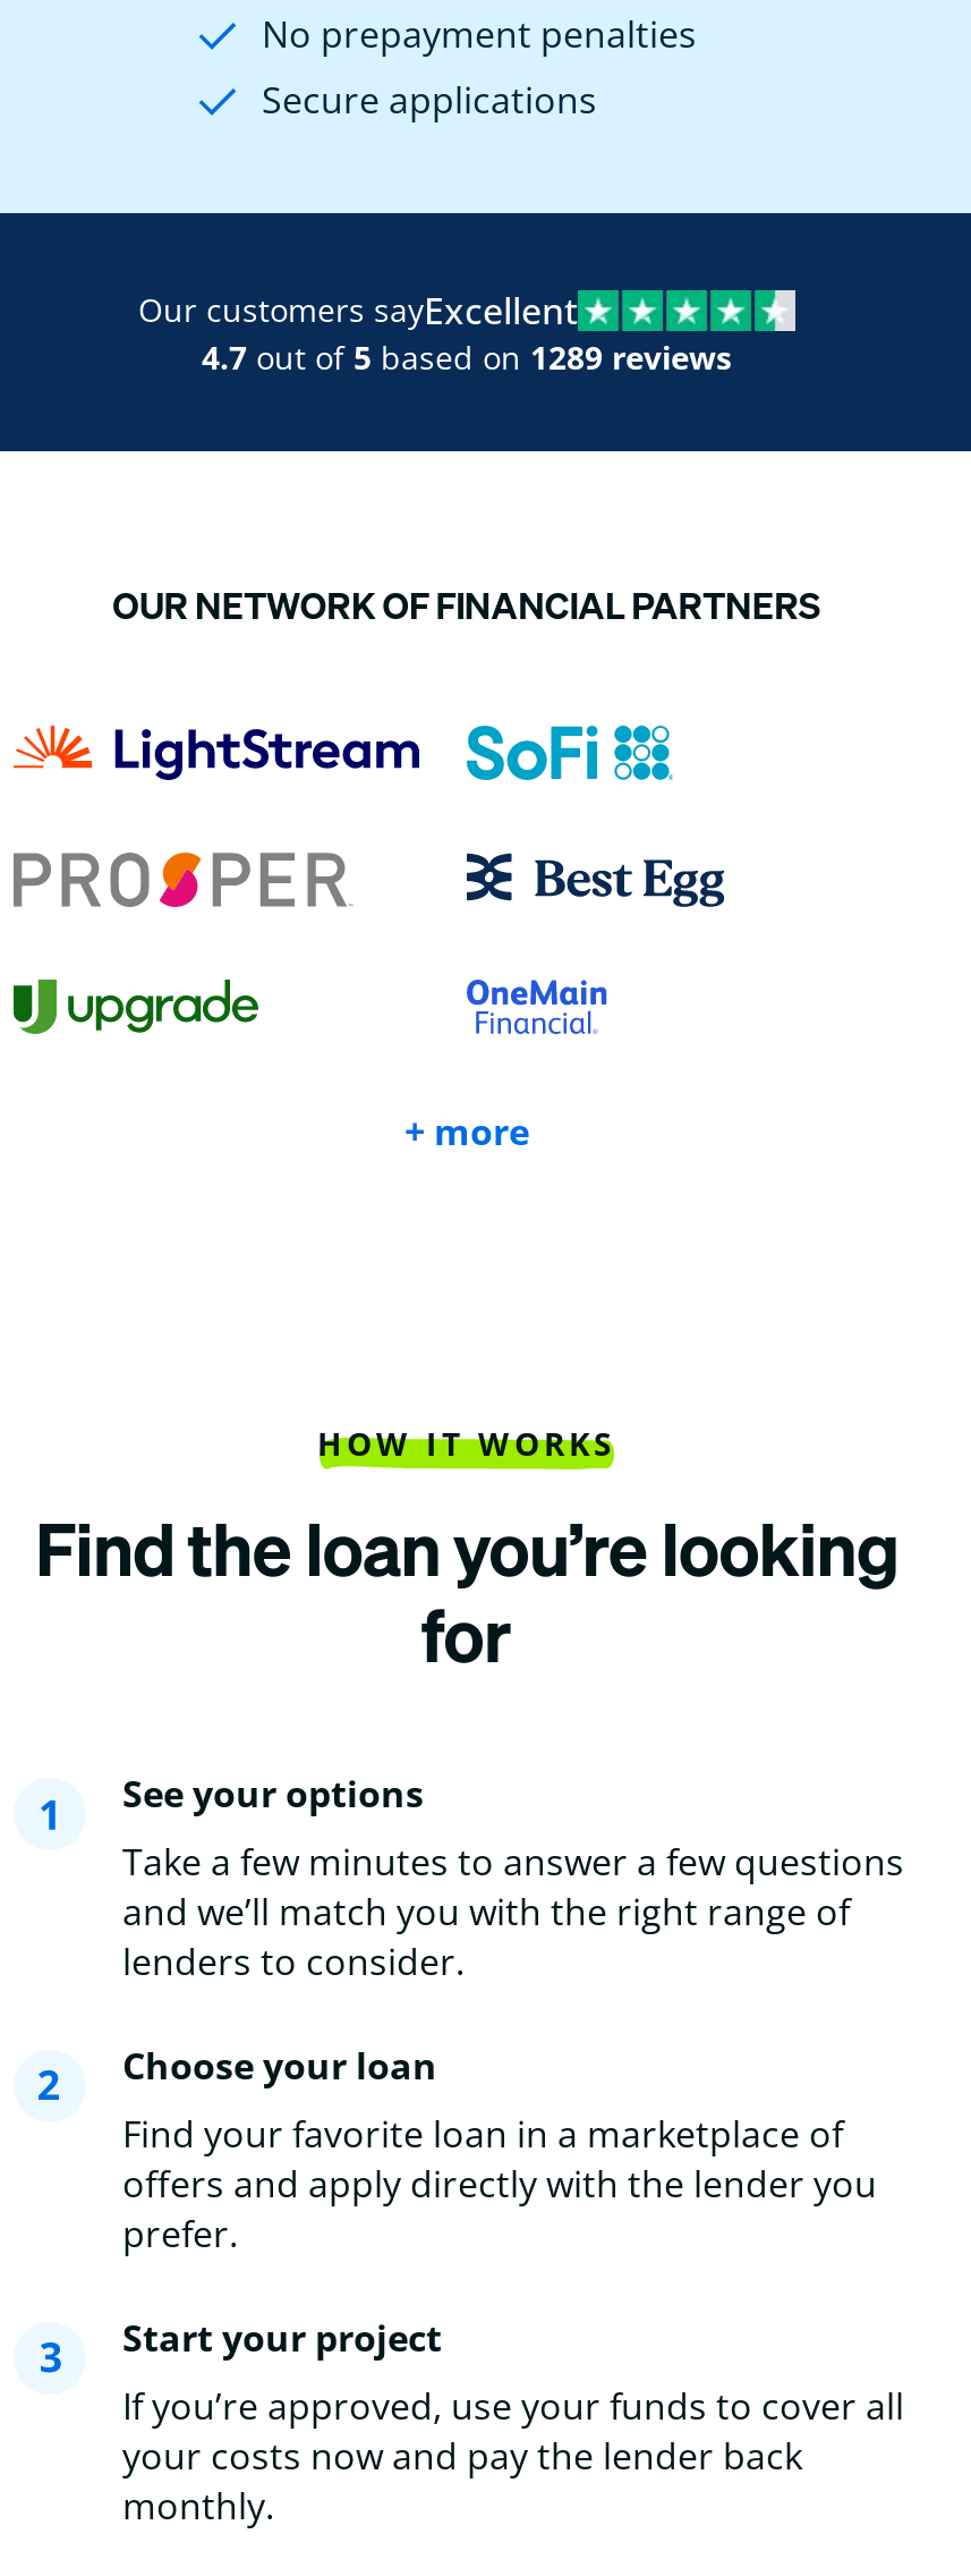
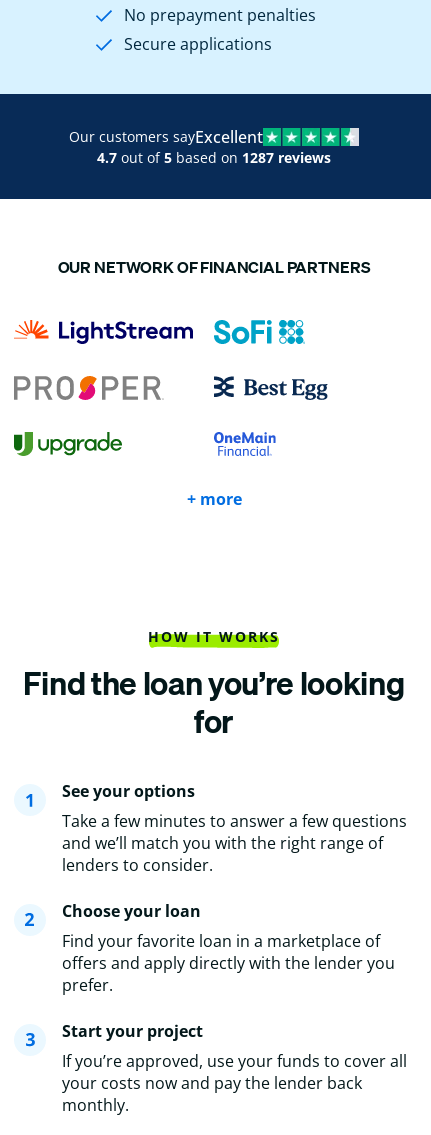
- 4.7 out of 5 based on 1289 reviews
+ 4.7 out of 5 based on 1287 reviews
